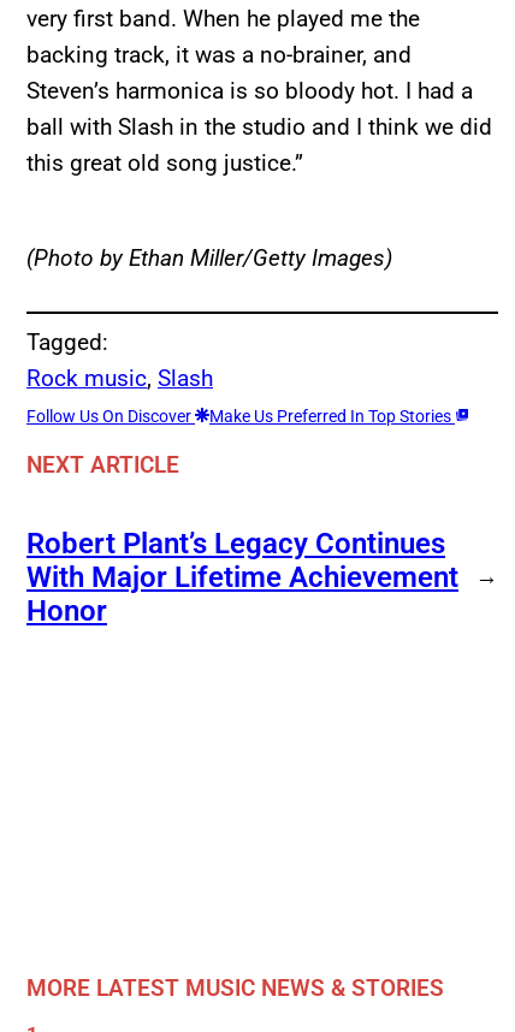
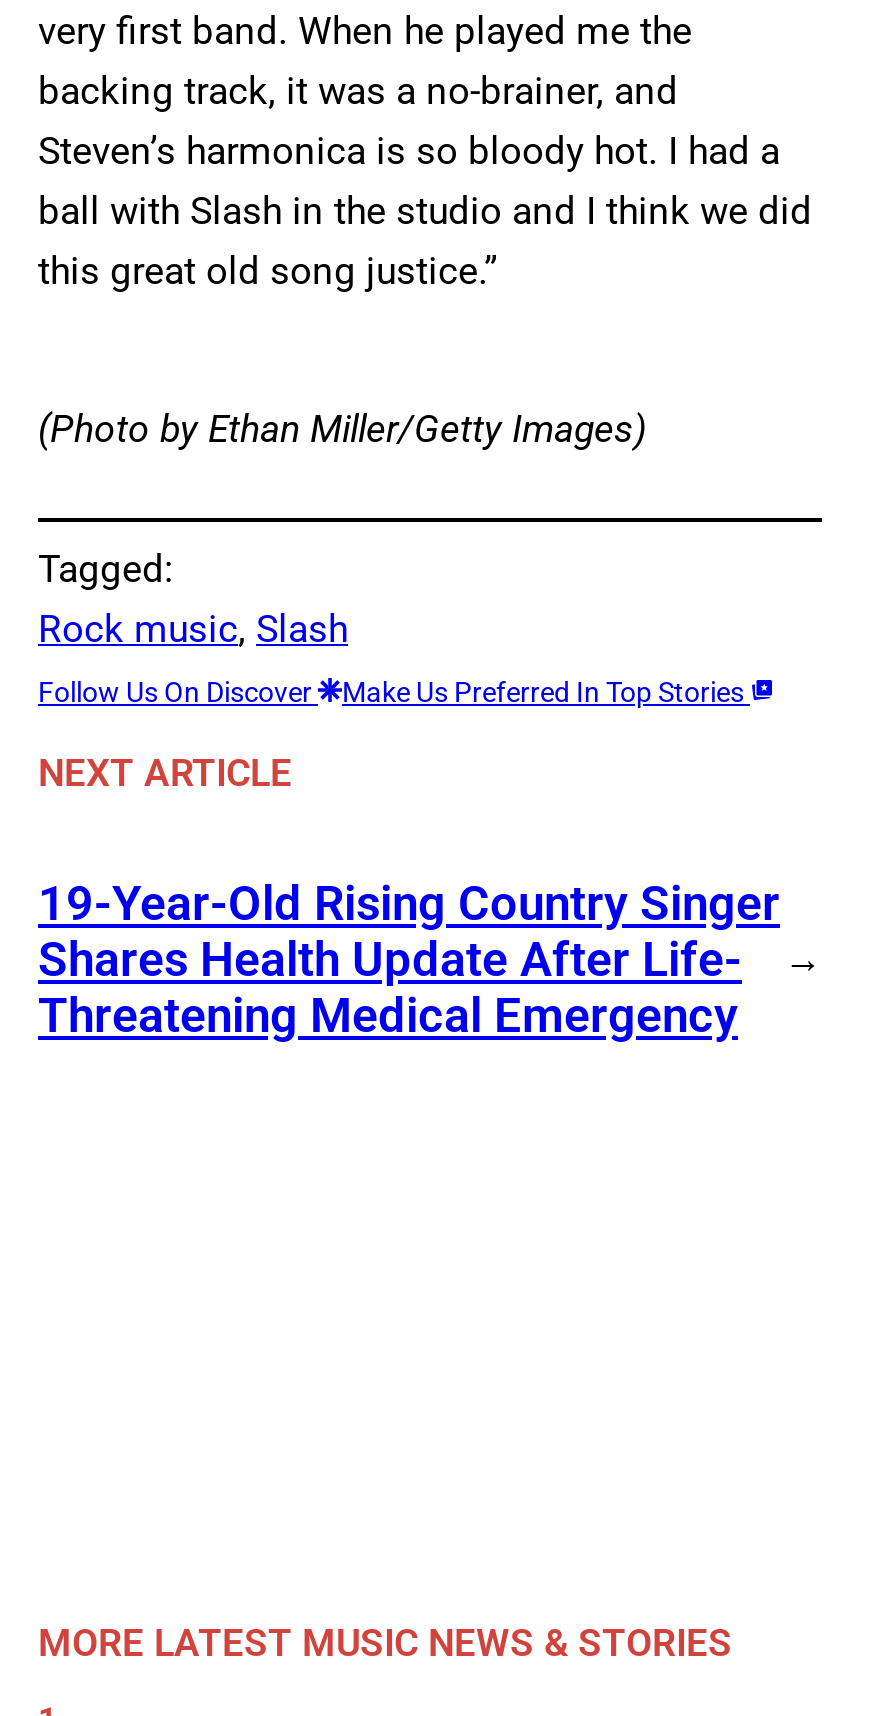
- Robert Plant’s Legacy Continues
- With Major Lifetime Achievement
- Honor
+ 19-Year-Old Rising Country Singer
+ Shares Health Update After Life-
+ Threatening Medical Emergency
